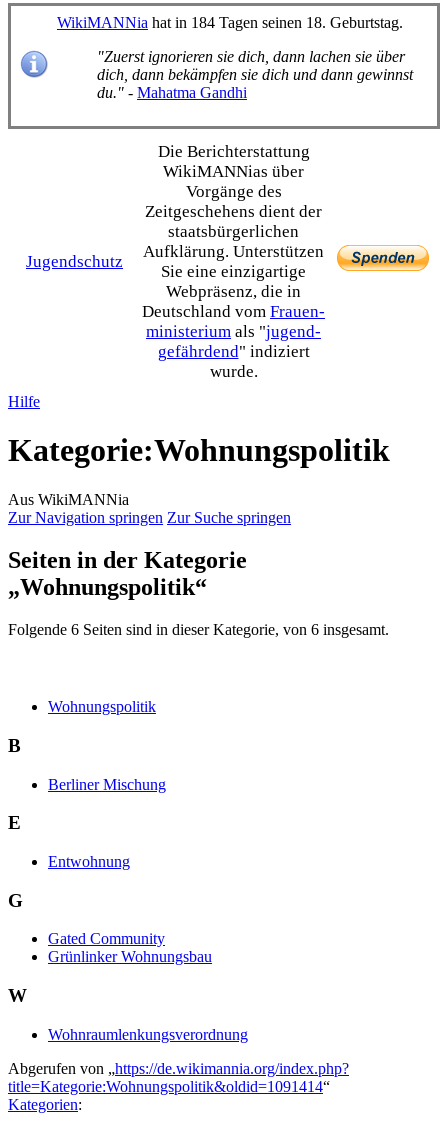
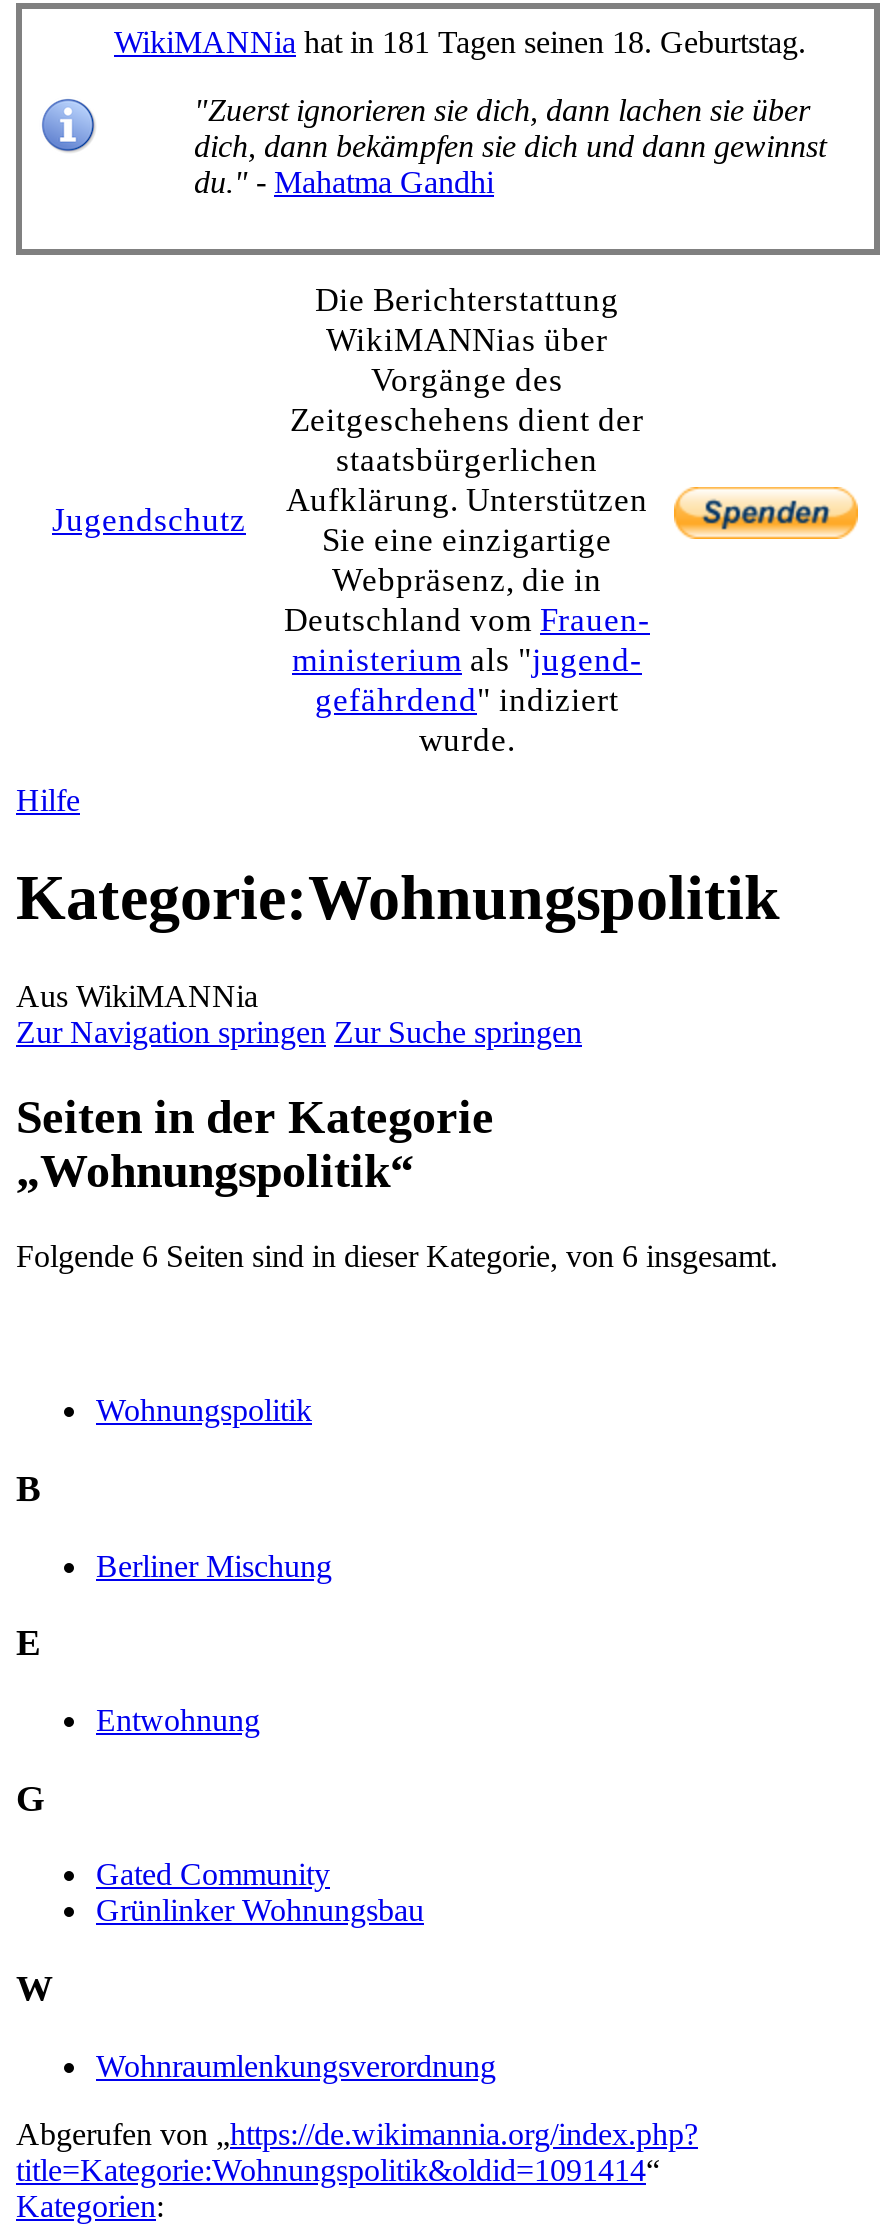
- WikiMANNia hat in 184 Tagen seinen 18. Geburtstag.
+ WikiMANNia hat in 181 Tagen seinen 18. Geburtstag.
